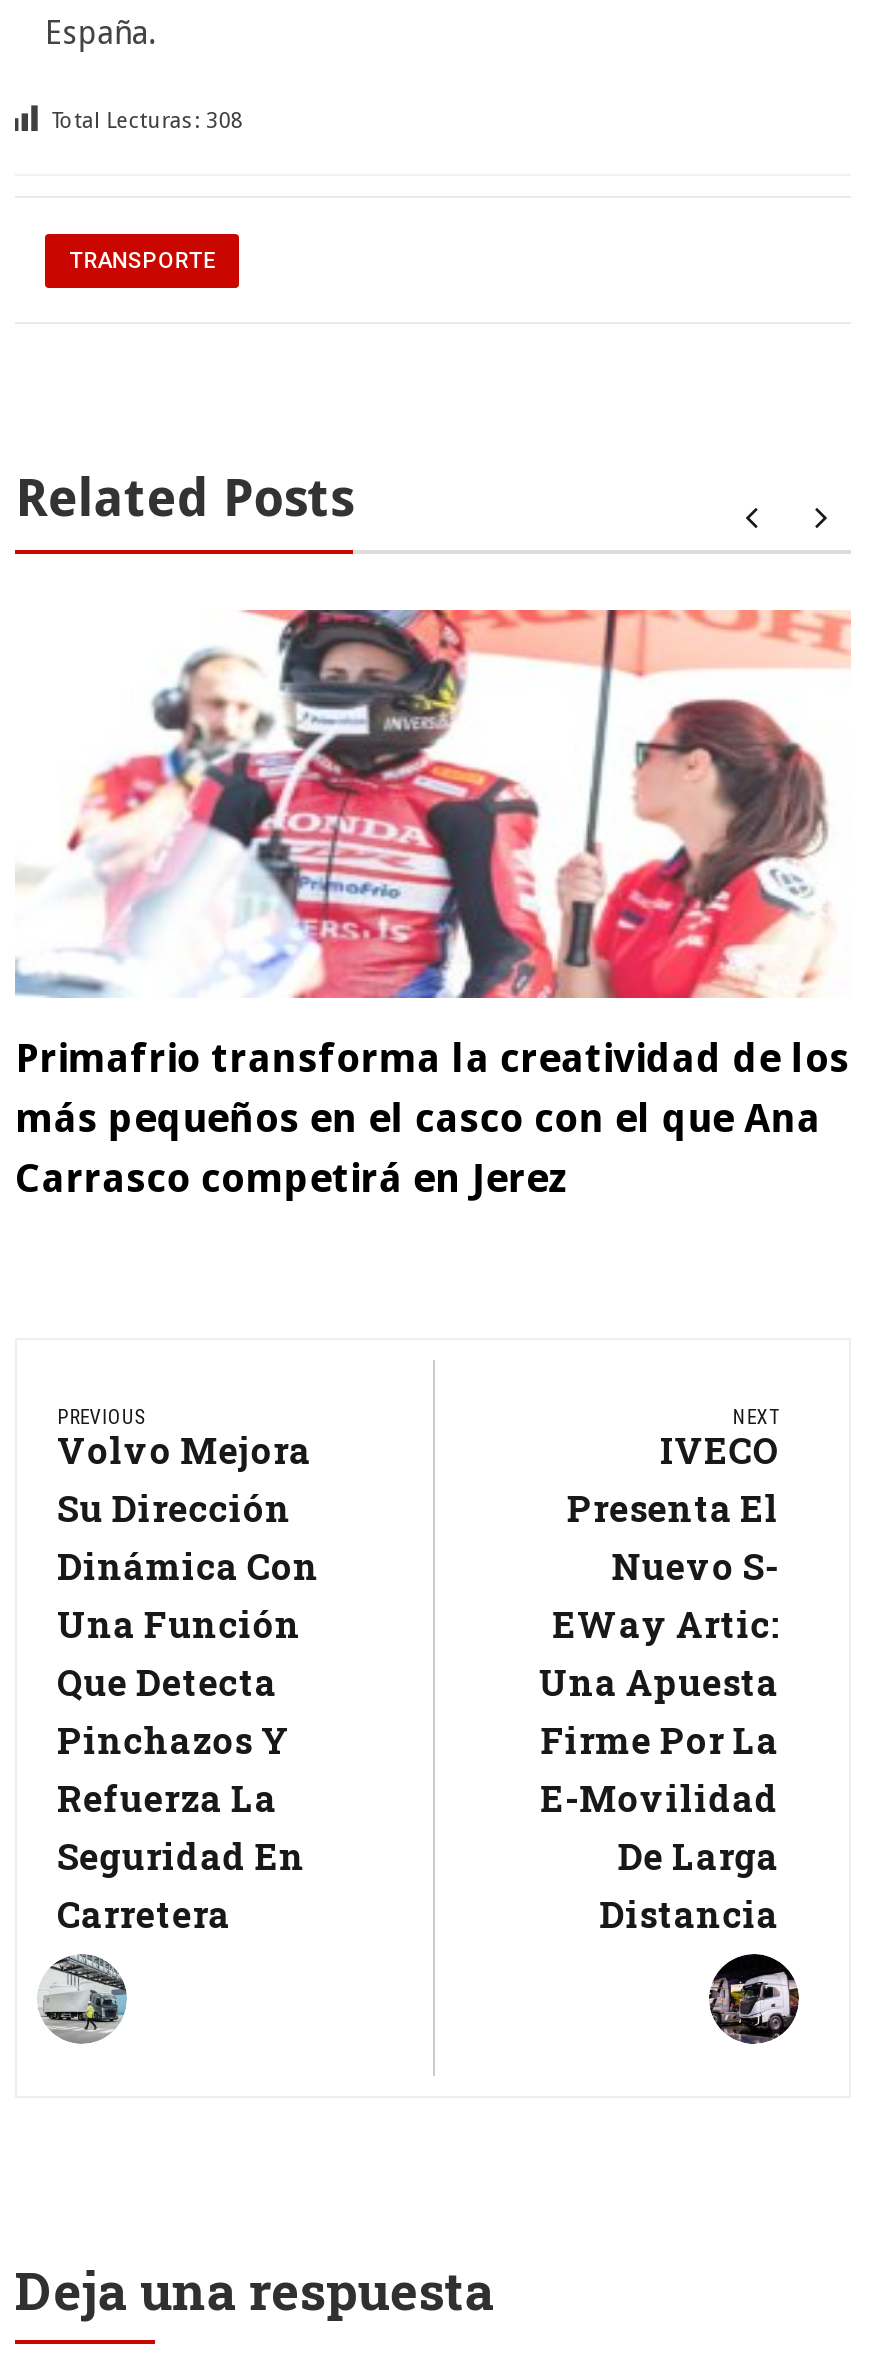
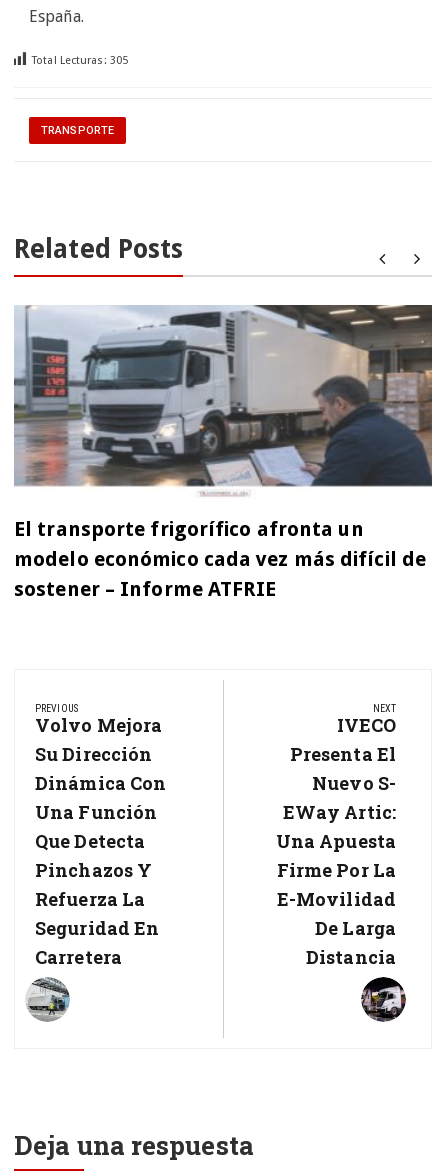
- Total Lecturas: 308
+ Total Lecturas: 305

- [image]
- Primafrio transforma la creatividad de los
- más pequeños en el casco con el que Ana
- Carrasco competirá en Jerez
+ [image]
+ El transporte frigorífico afronta un
+ modelo económico cada vez más difícil de
+ sostener – Informe ATFRIE
